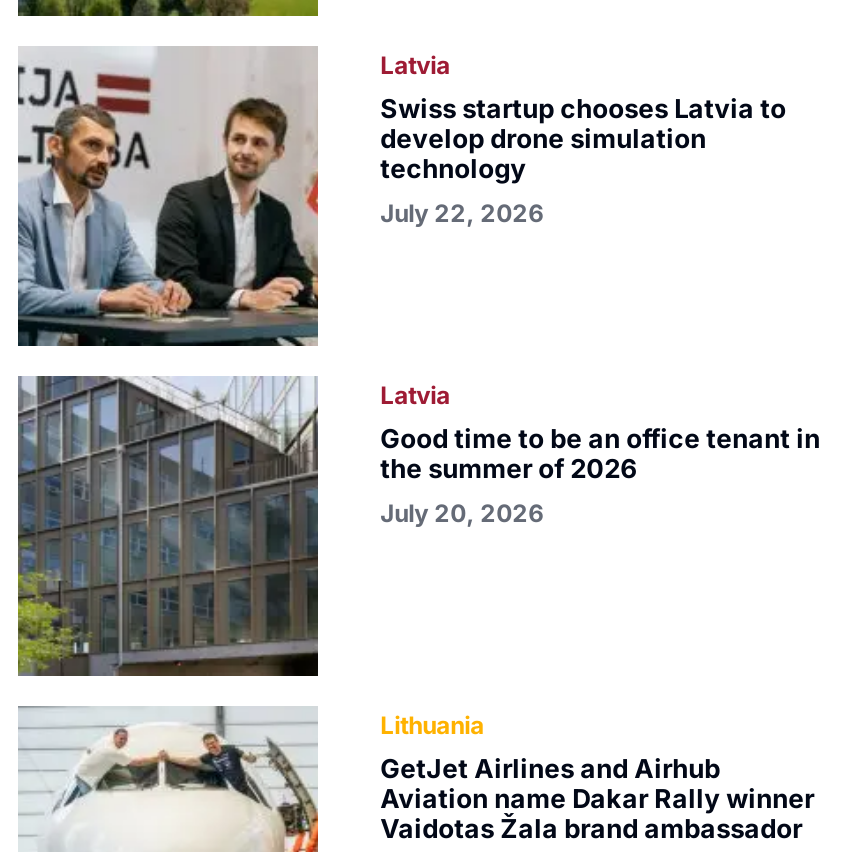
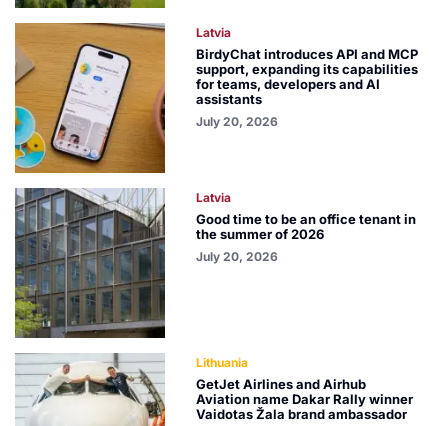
- [image]
- Swiss startup chooses Latvia to
- develop drone simulation
- technology
- July 22, 2026
+ [image]
+ BirdyChat introduces API and MCP
+ support, expanding its capabilities
+ for teams, developers and AI
+ assistants
+ July 20, 2026
